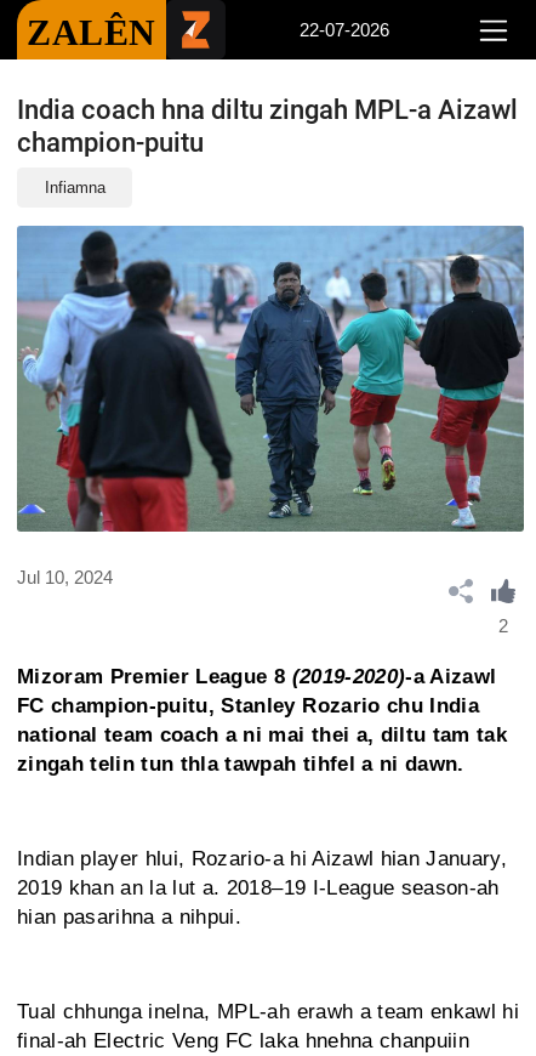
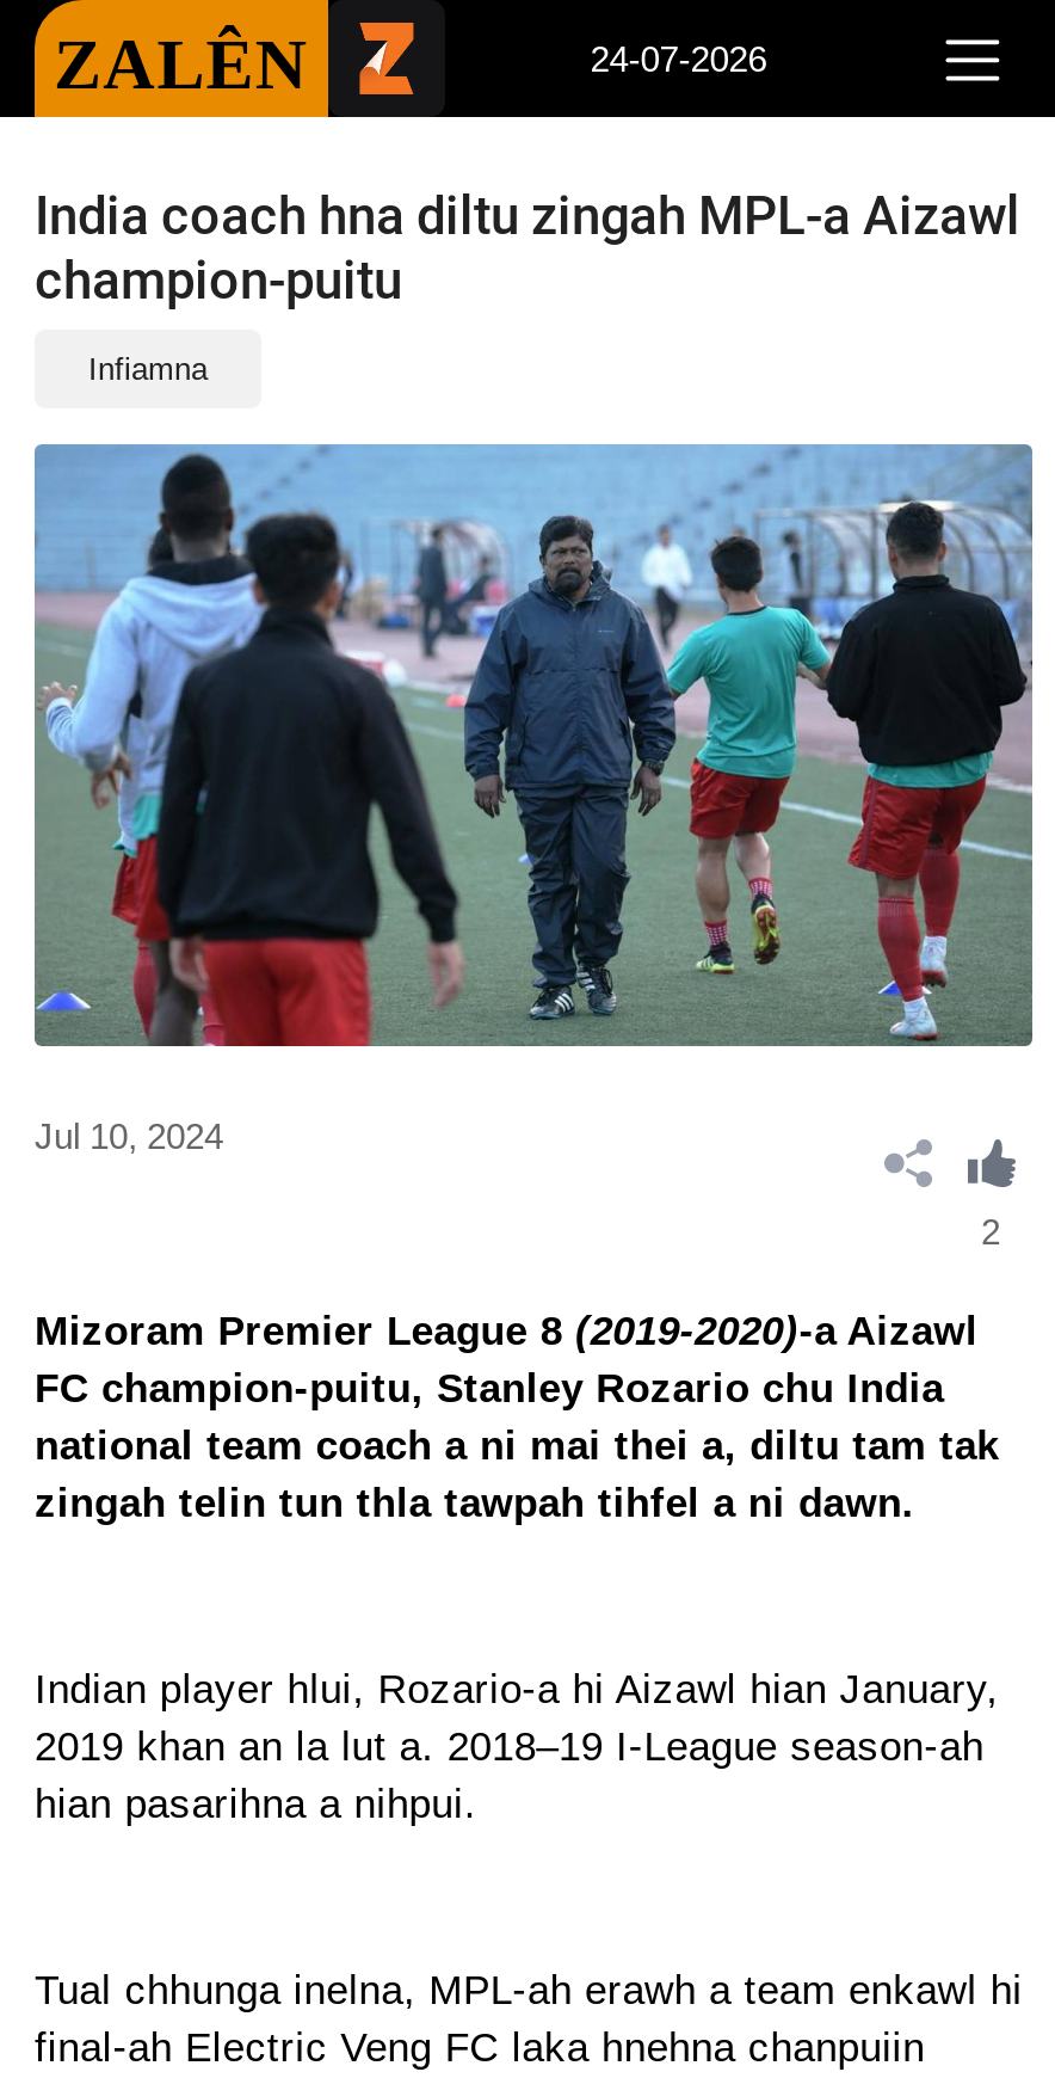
- 22-07-2026
+ 24-07-2026
